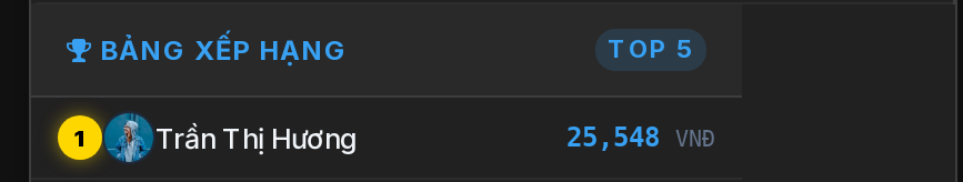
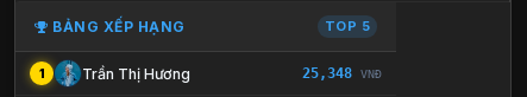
- 25,548 VNĐ
+ 25,348 VNĐ
